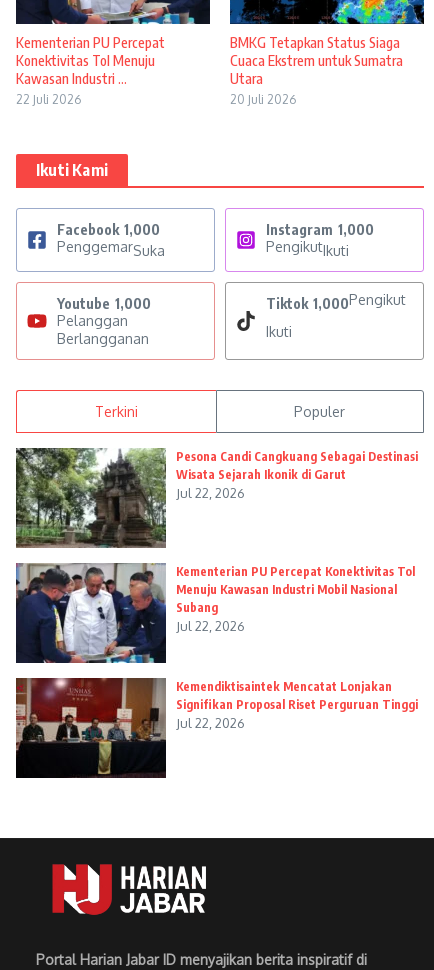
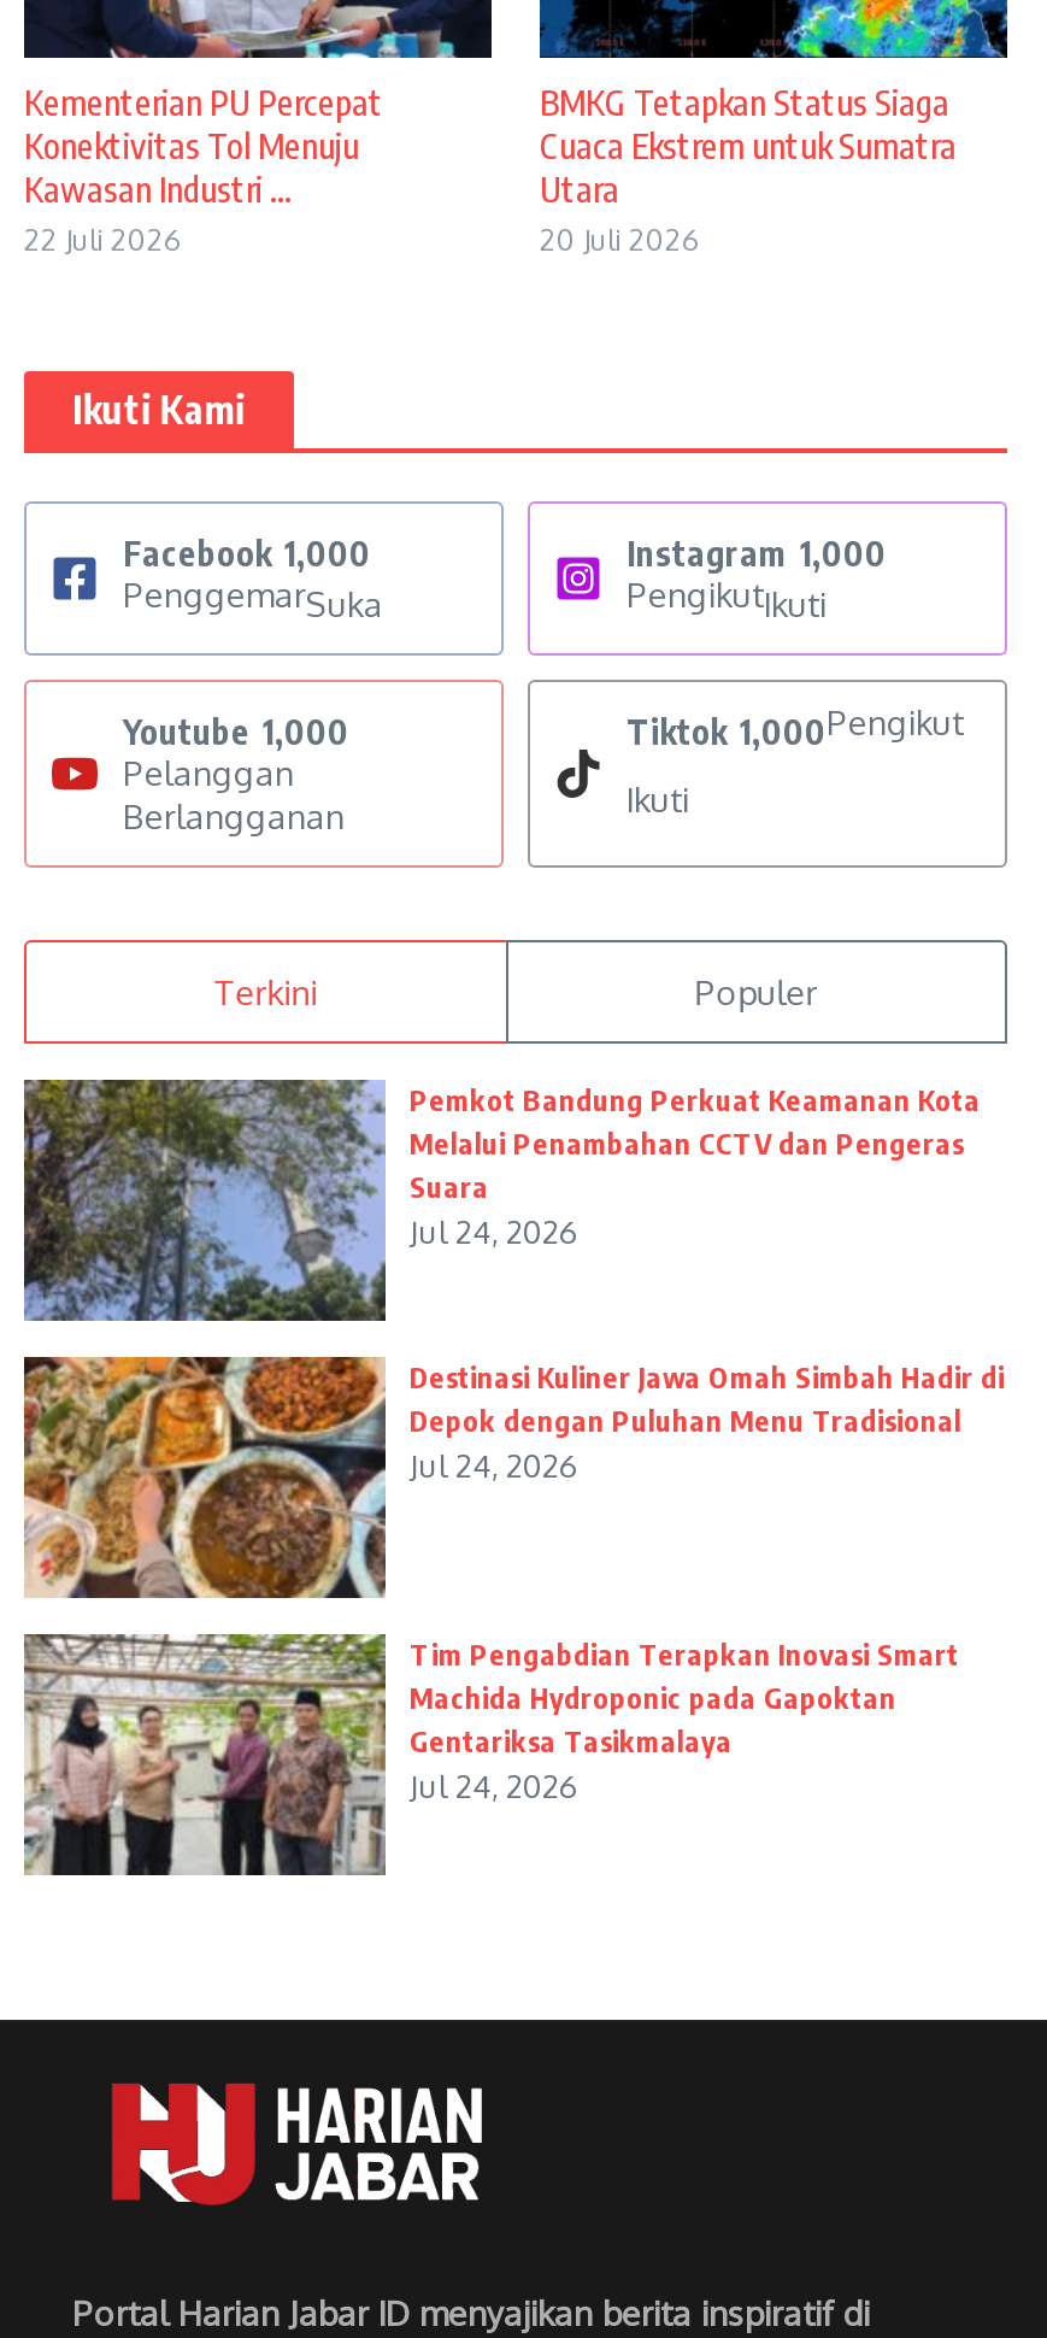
- [image]
- Pesona Candi Cangkuang Sebagai Destinasi
- Wisata Sejarah Ikonik di Garut
- Jul 22, 2026
+ [image]
+ Pemkot Bandung Perkuat Keamanan Kota
+ Melalui Penambahan CCTV dan Pengeras
+ Suara
+ Jul 24, 2026

- [image]
- Kementerian PU Percepat Konektivitas Tol
- Menuju Kawasan Industri Mobil Nasional
- Subang
- Jul 22, 2026
+ [image]
+ Destinasi Kuliner Jawa Omah Simbah Hadir di
+ Depok dengan Puluhan Menu Tradisional
+ Jul 24, 2026

- [image]
- Kemendiktisaintek Mencatat Lonjakan
- Signifikan Proposal Riset Perguruan Tinggi
- Jul 22, 2026
+ [image]
+ Tim Pengabdian Terapkan Inovasi Smart
+ Machida Hydroponic pada Gapoktan
+ Gentariksa Tasikmalaya
+ Jul 24, 2026
